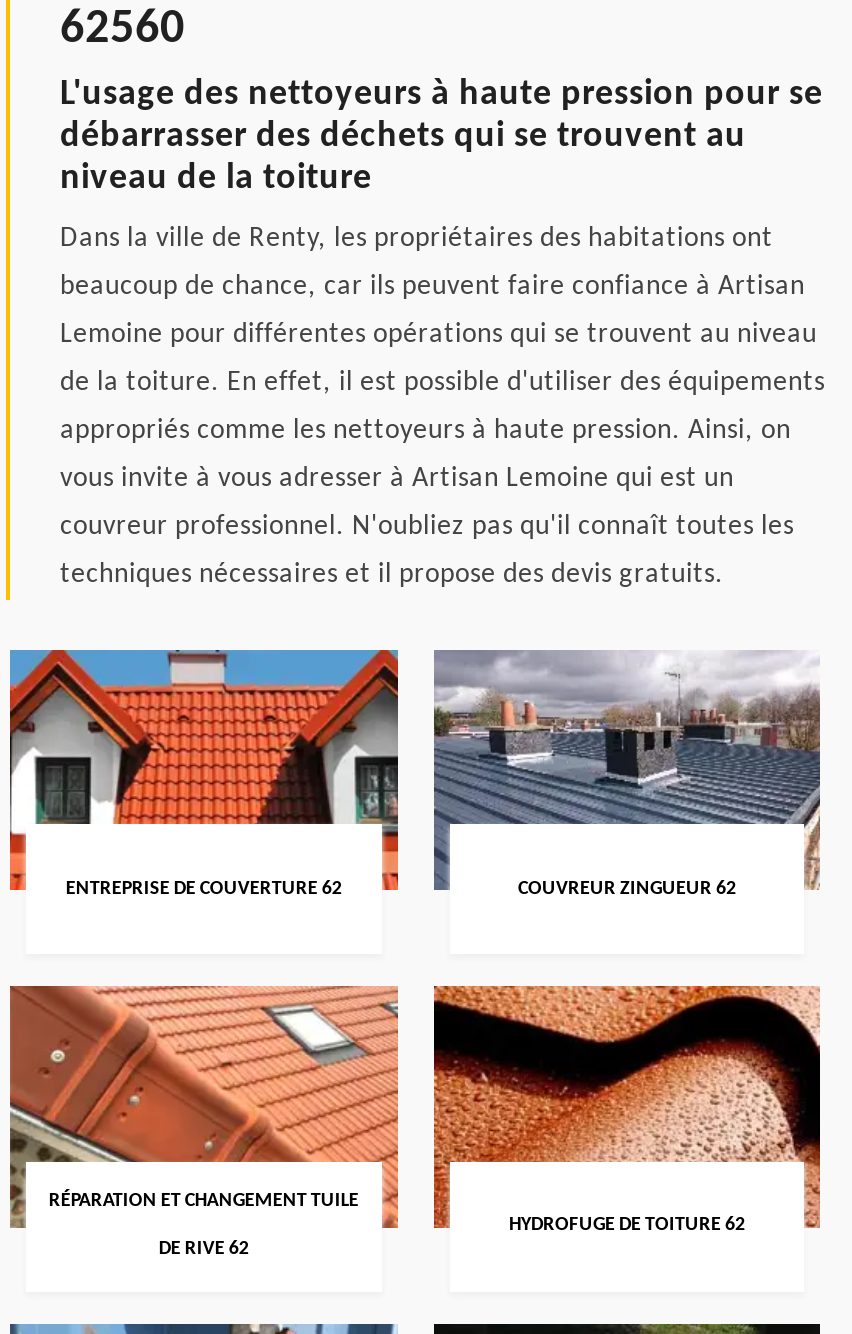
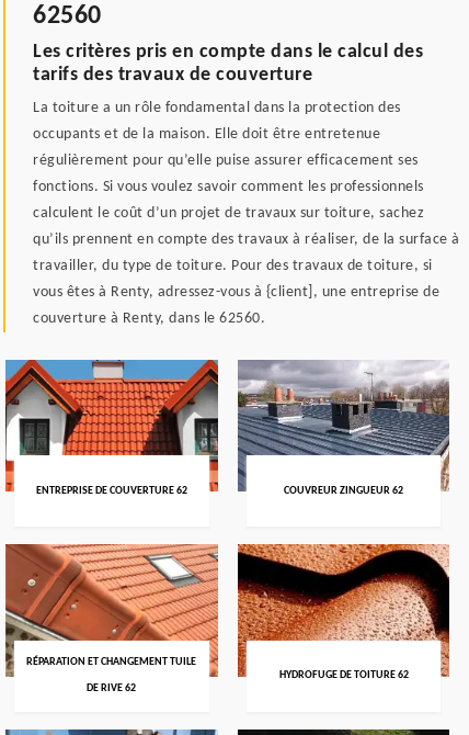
- L'usage des nettoyeurs à haute pression pour se
- débarrasser des déchets qui se trouvent au
- niveau de la toiture
- Dans la ville de Renty, les propriétaires des habitations ont
- beaucoup de chance, car ils peuvent faire confiance à Artisan
- Lemoine pour différentes opérations qui se trouvent au niveau
- de la toiture. En effet, il est possible d'utiliser des équipements
- appropriés comme les nettoyeurs à haute pression. Ainsi, on
- vous invite à vous adresser à Artisan Lemoine qui est un
- couvreur professionnel. N'oubliez pas qu'il connaît toutes les
- techniques nécessaires et il propose des devis gratuits.
+ Les critères pris en compte dans le calcul des
+ tarifs des travaux de couverture
+ La toiture a un rôle fondamental dans la protection des
+ occupants et de la maison. Elle doit être entretenue
+ régulièrement pour qu’elle puise assurer efficacement ses
+ fonctions. Si vous voulez savoir comment les professionnels
+ calculent le coût d’un projet de travaux sur toiture, sachez
+ qu’ils prennent en compte des travaux à réaliser, de la surface à
+ travailler, du type de toiture. Pour des travaux de toiture, si
+ vous êtes à Renty, adressez-vous à {client], une entreprise de
+ couverture à Renty, dans le 62560.
